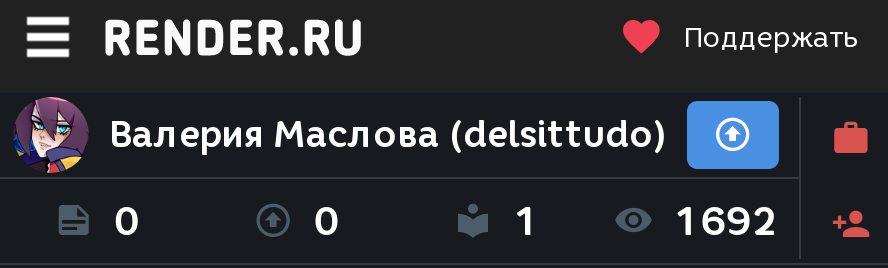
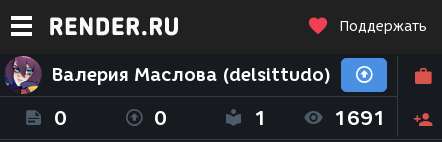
- 1692
+ 1691
